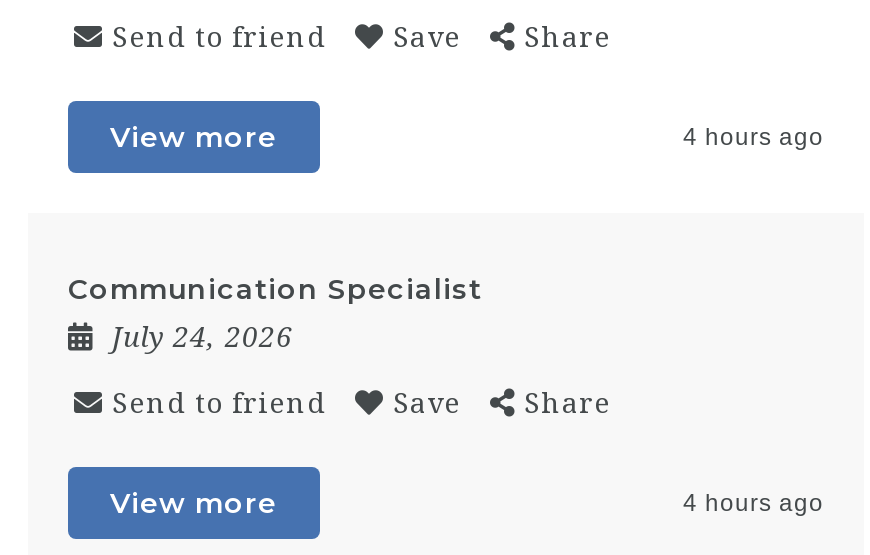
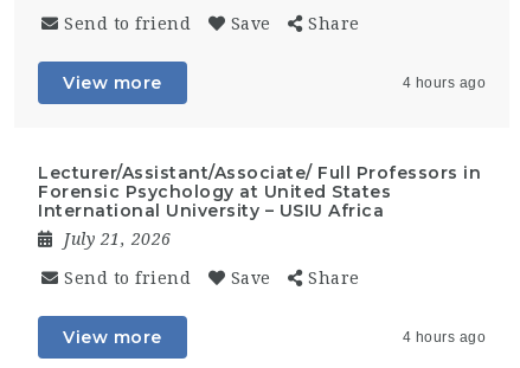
- Communication Specialist
- July 24, 2026
+ Lecturer/Assistant/Associate/ Full Professors in
+ Forensic Psychology at United States
+ International University – USIU Africa
+ July 21, 2026
